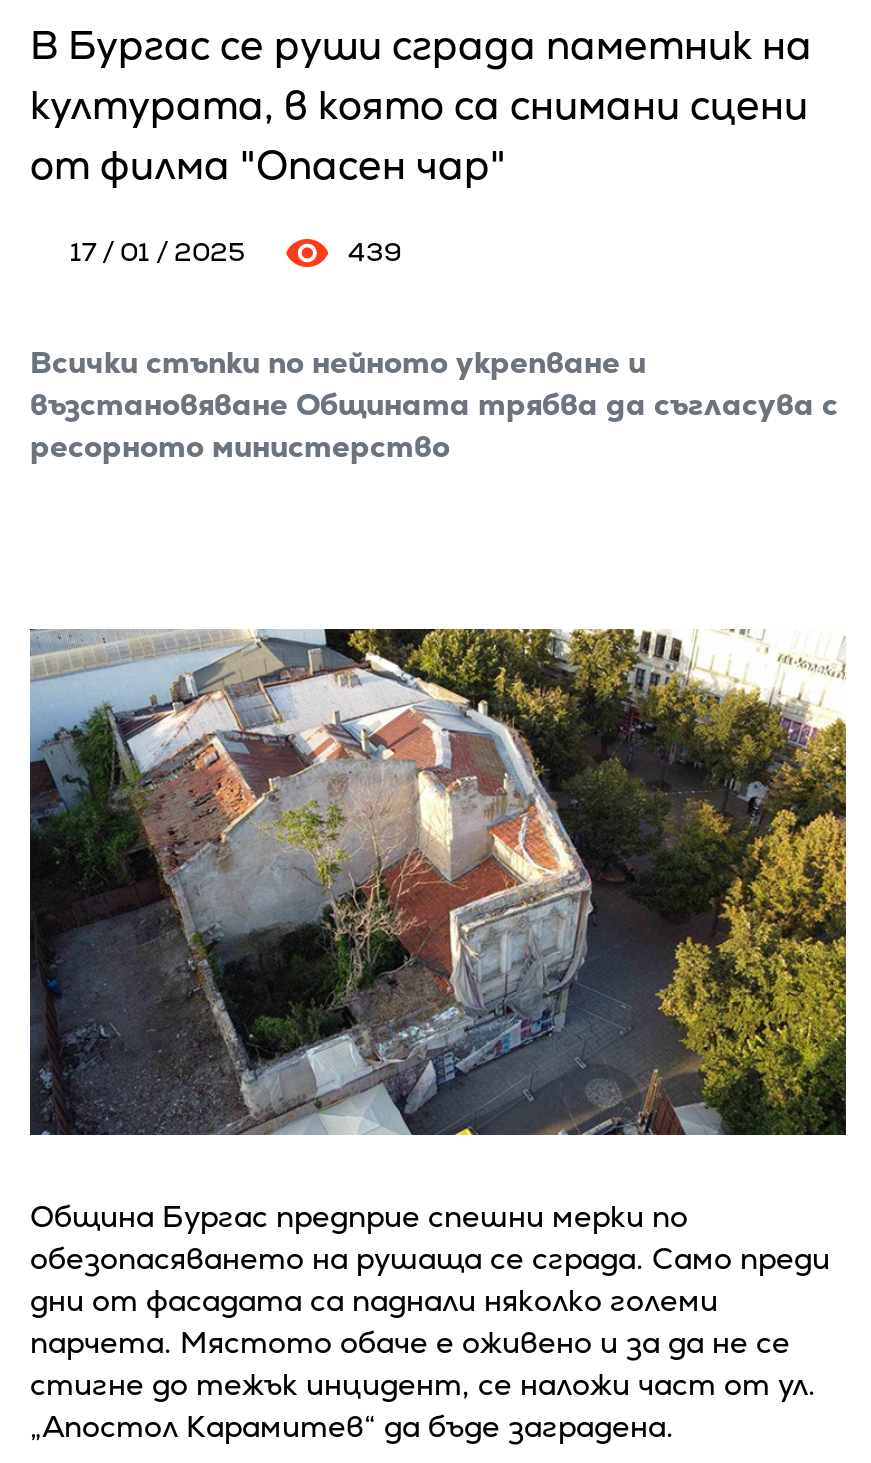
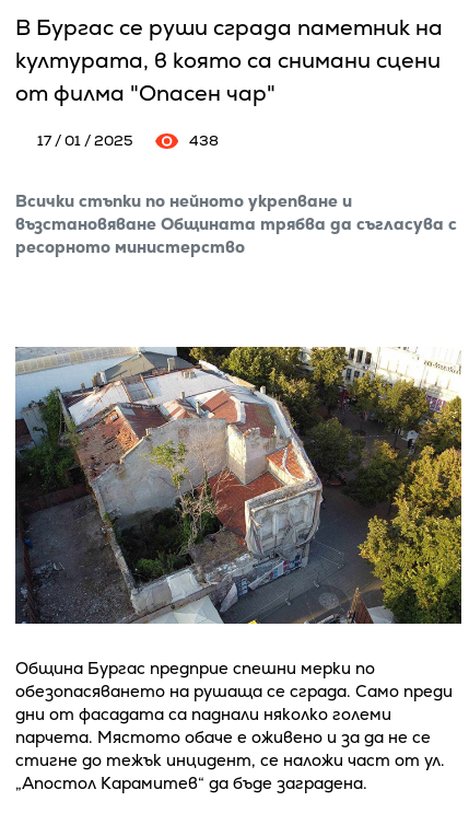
- 439
+ 438
